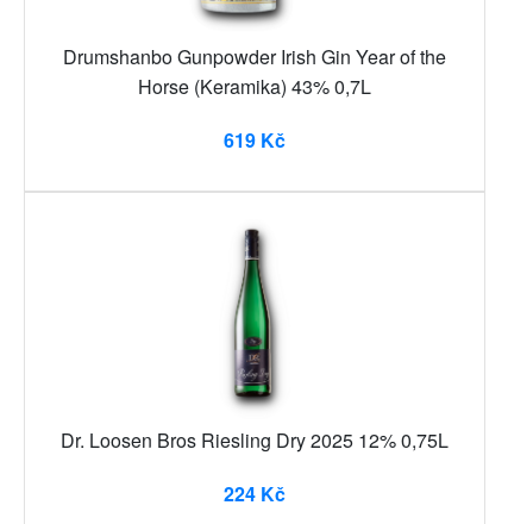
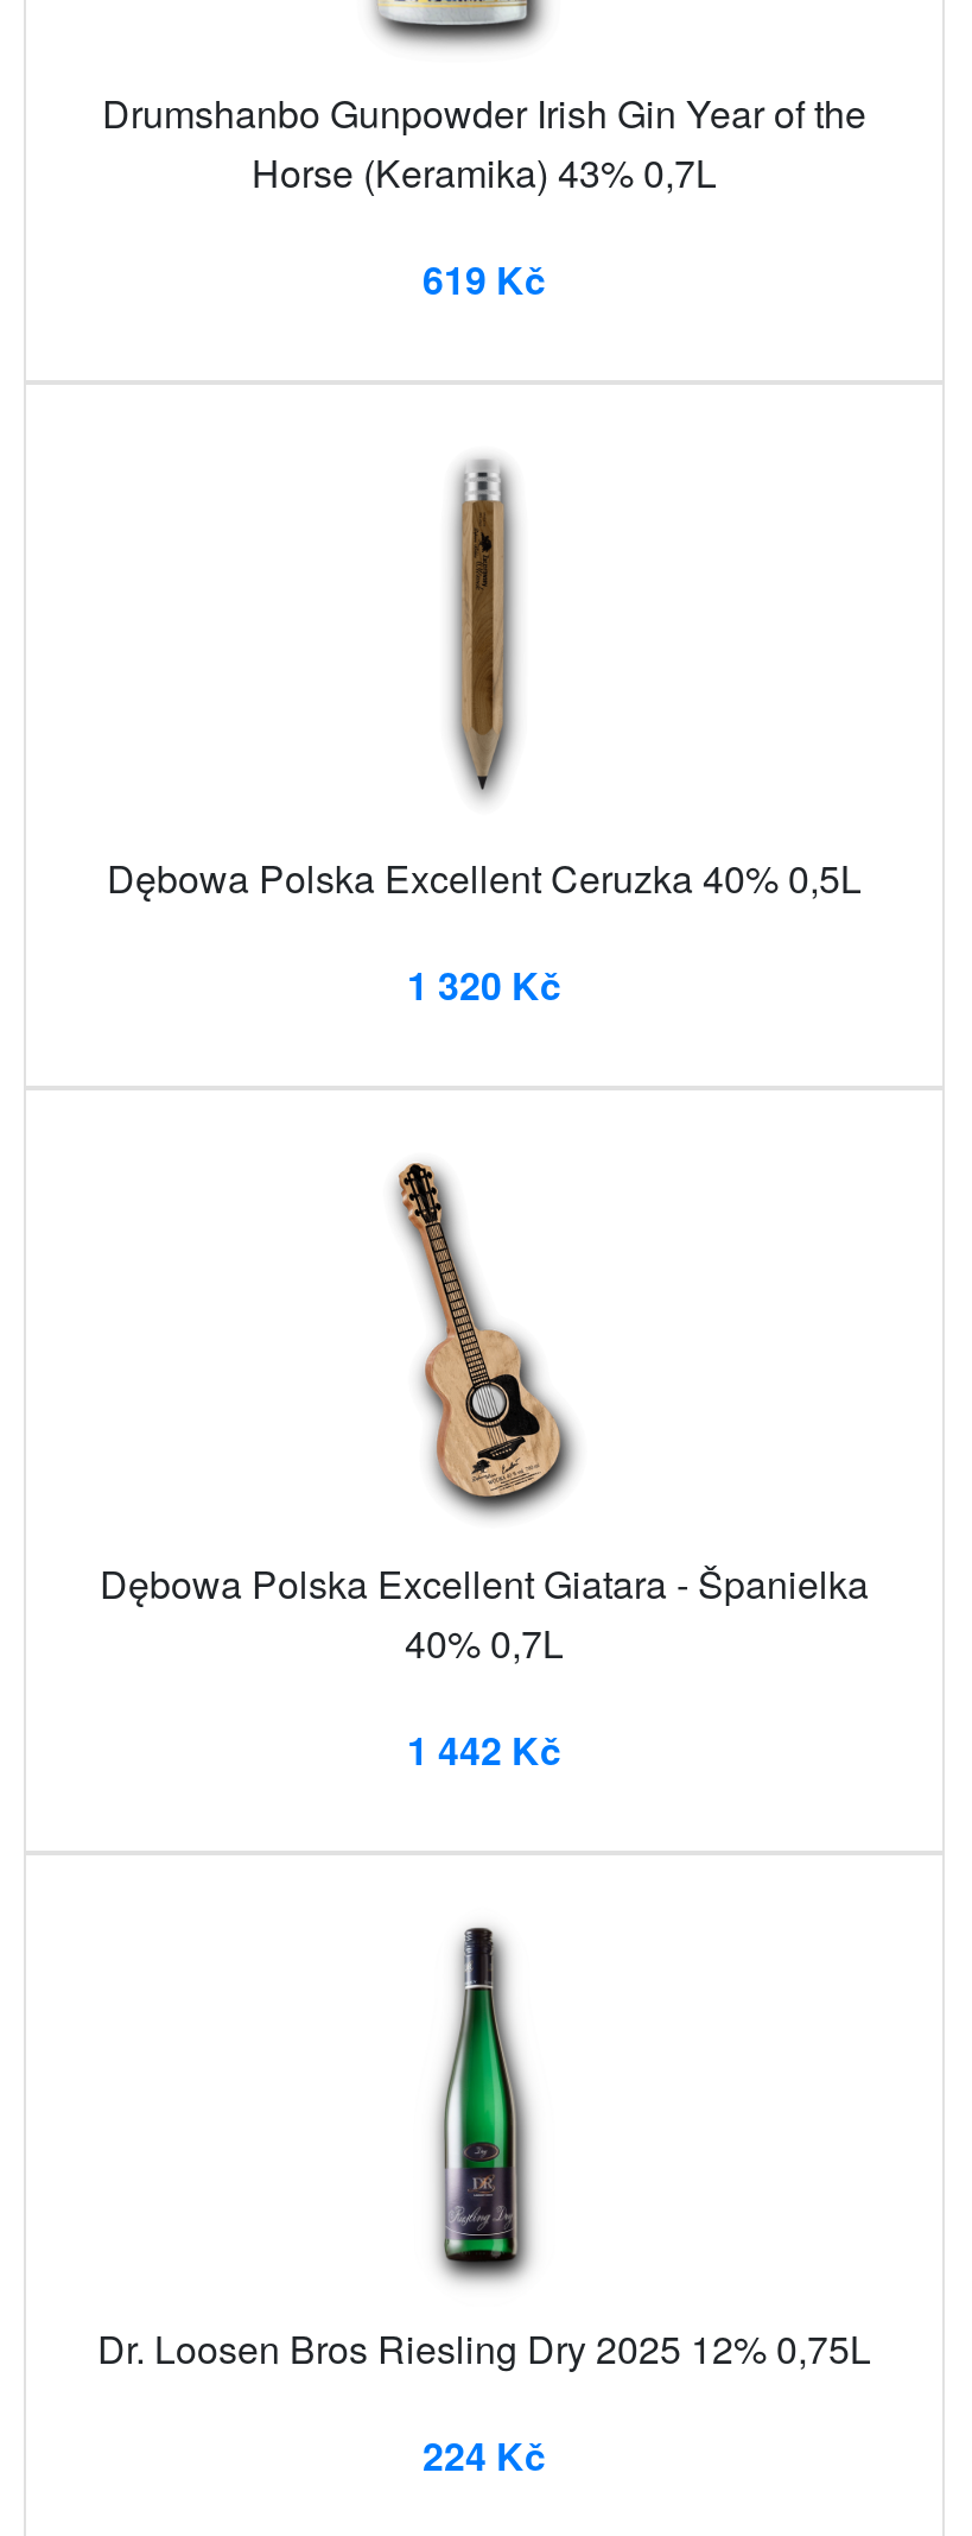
+ [image]
+ Dębowa Polska Excellent Giatara - Španielka
+ 40% 0,7L
+ 1 442 Kč

+ [image]
+ Dębowa Polska Excellent Ceruzka 40% 0,5L
+ 1 320 Kč
